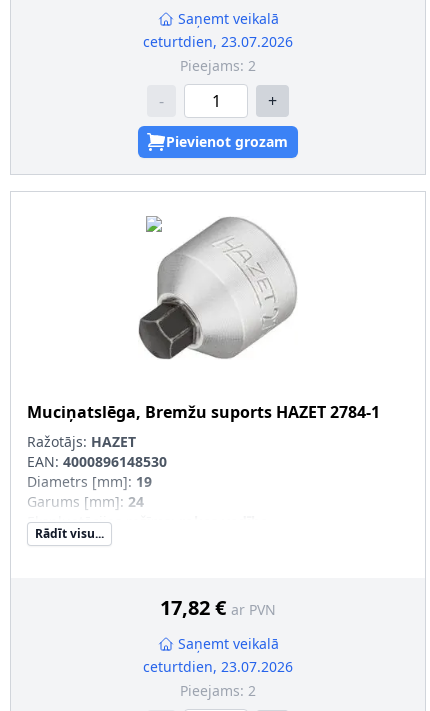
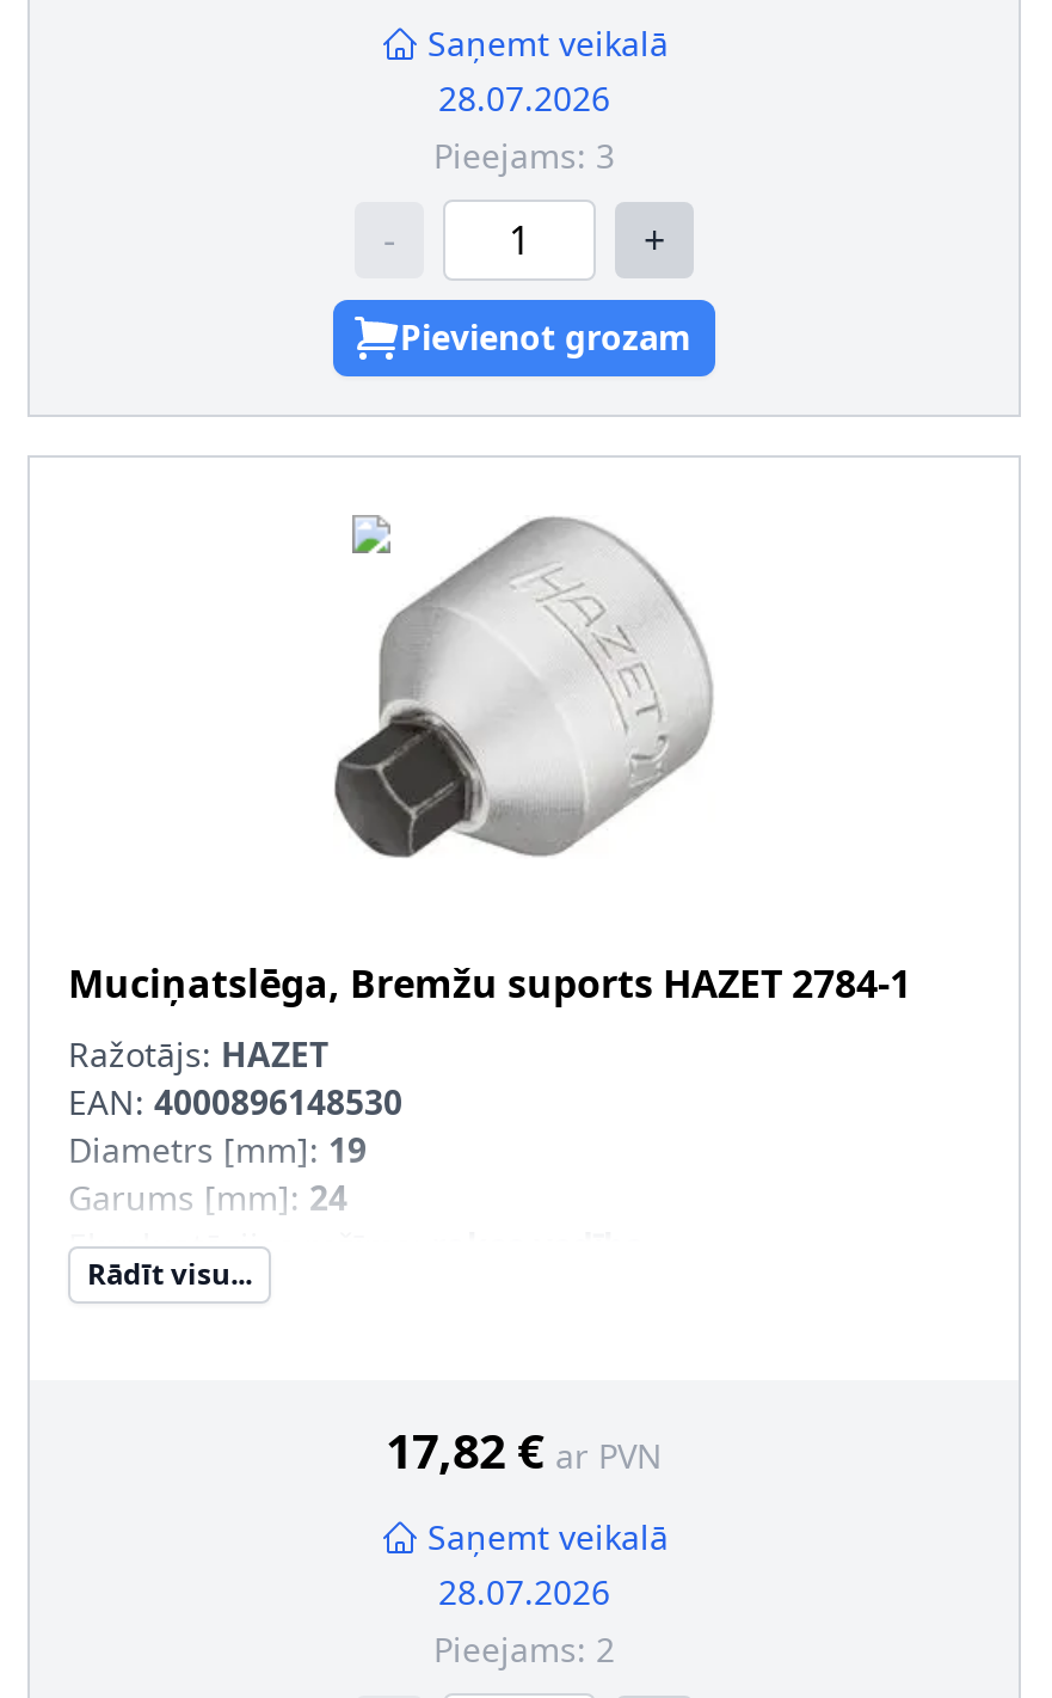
- ceturtdien, 23.07.2026
- Pieejams: 2
+ 28.07.2026
+ Pieejams: 3

- ceturtdien, 23.07.2026
+ 28.07.2026
